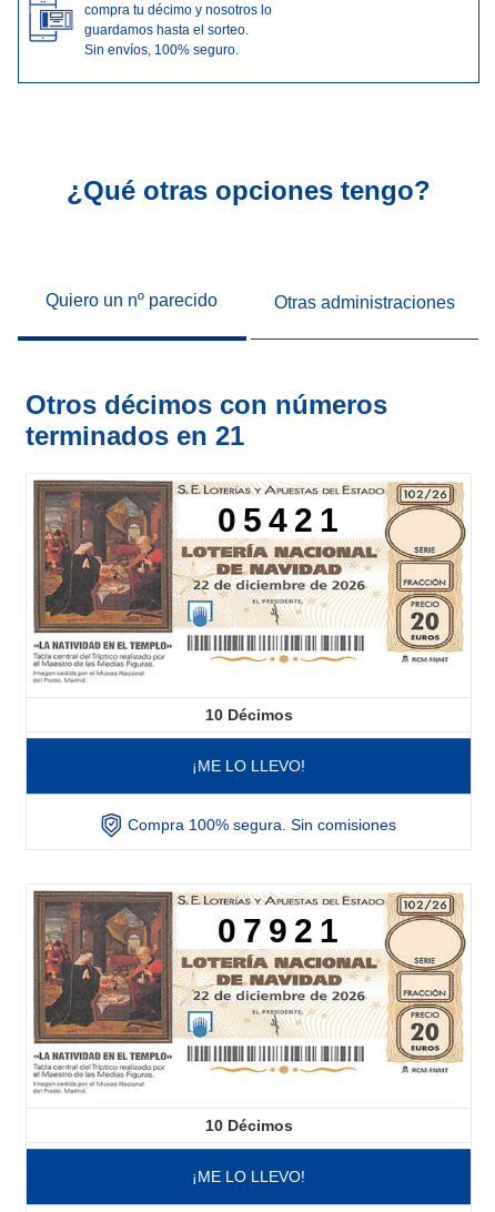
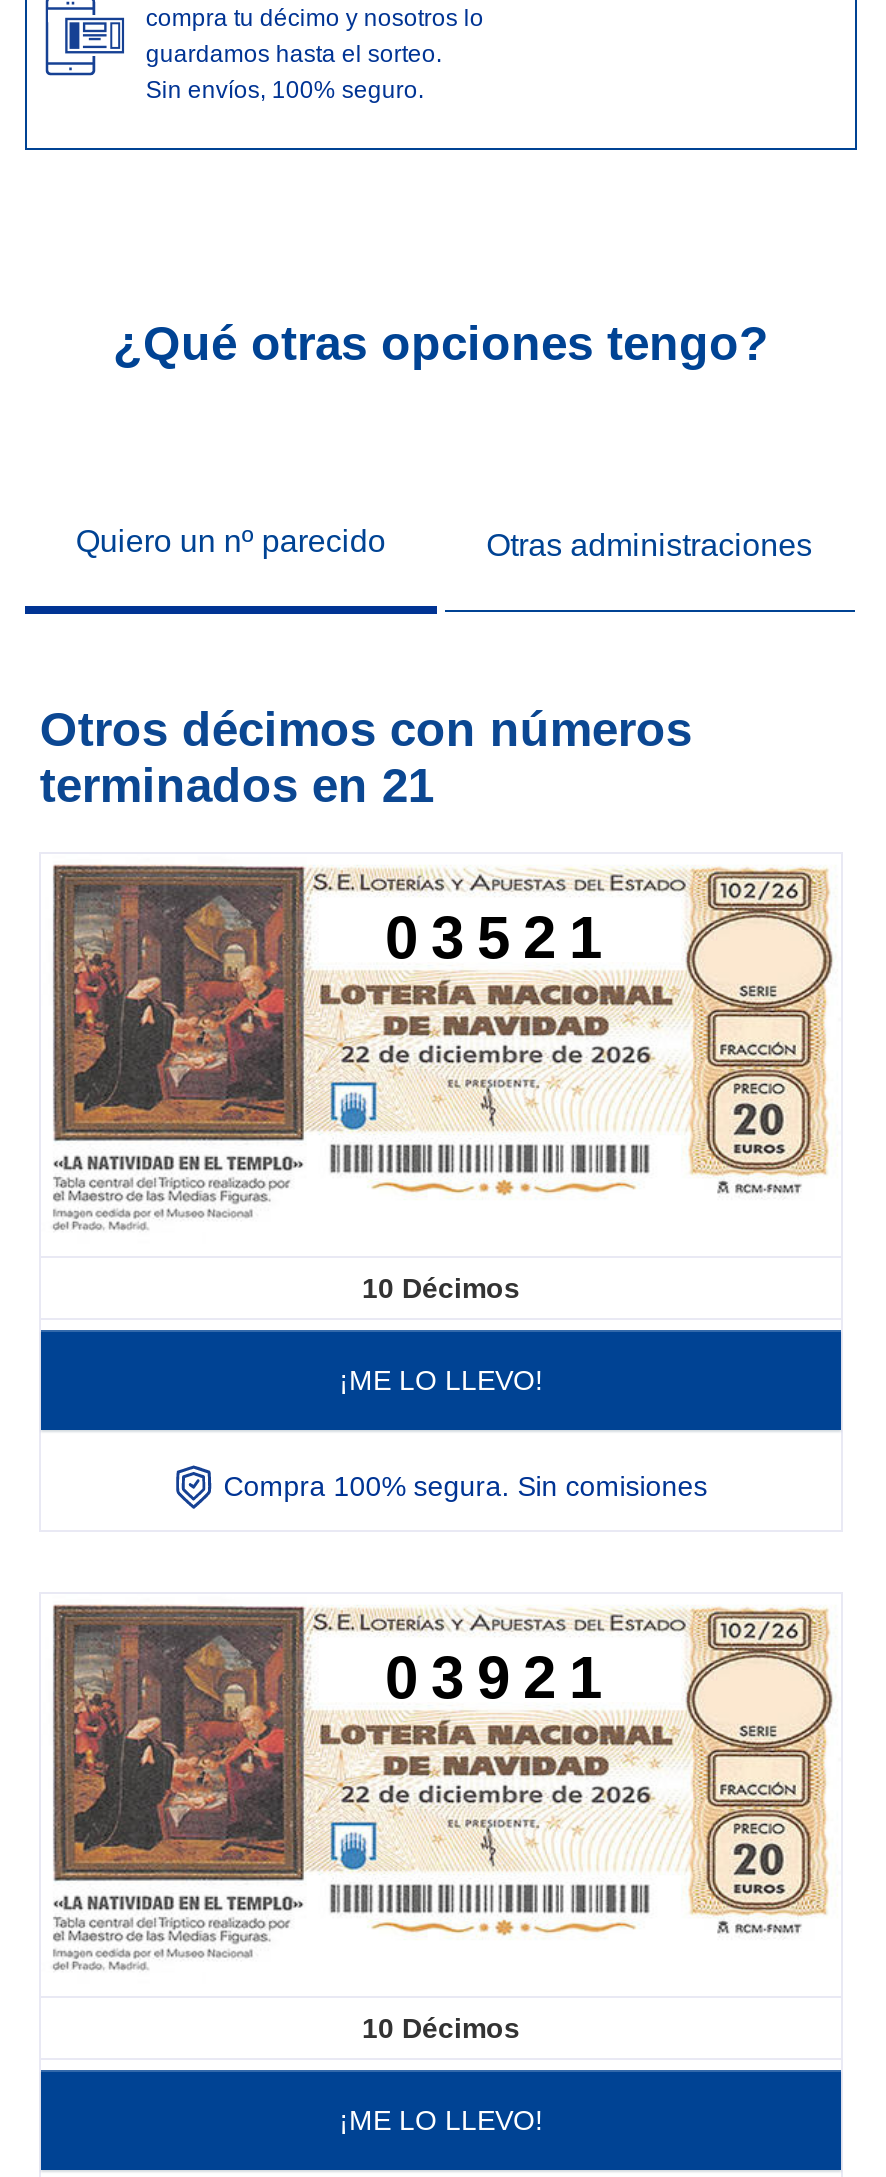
- 05421
+ 03521

- 07921
+ 03921
